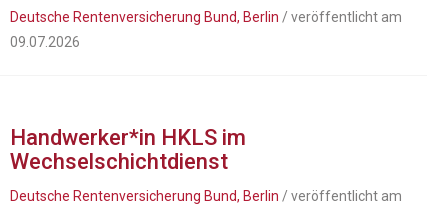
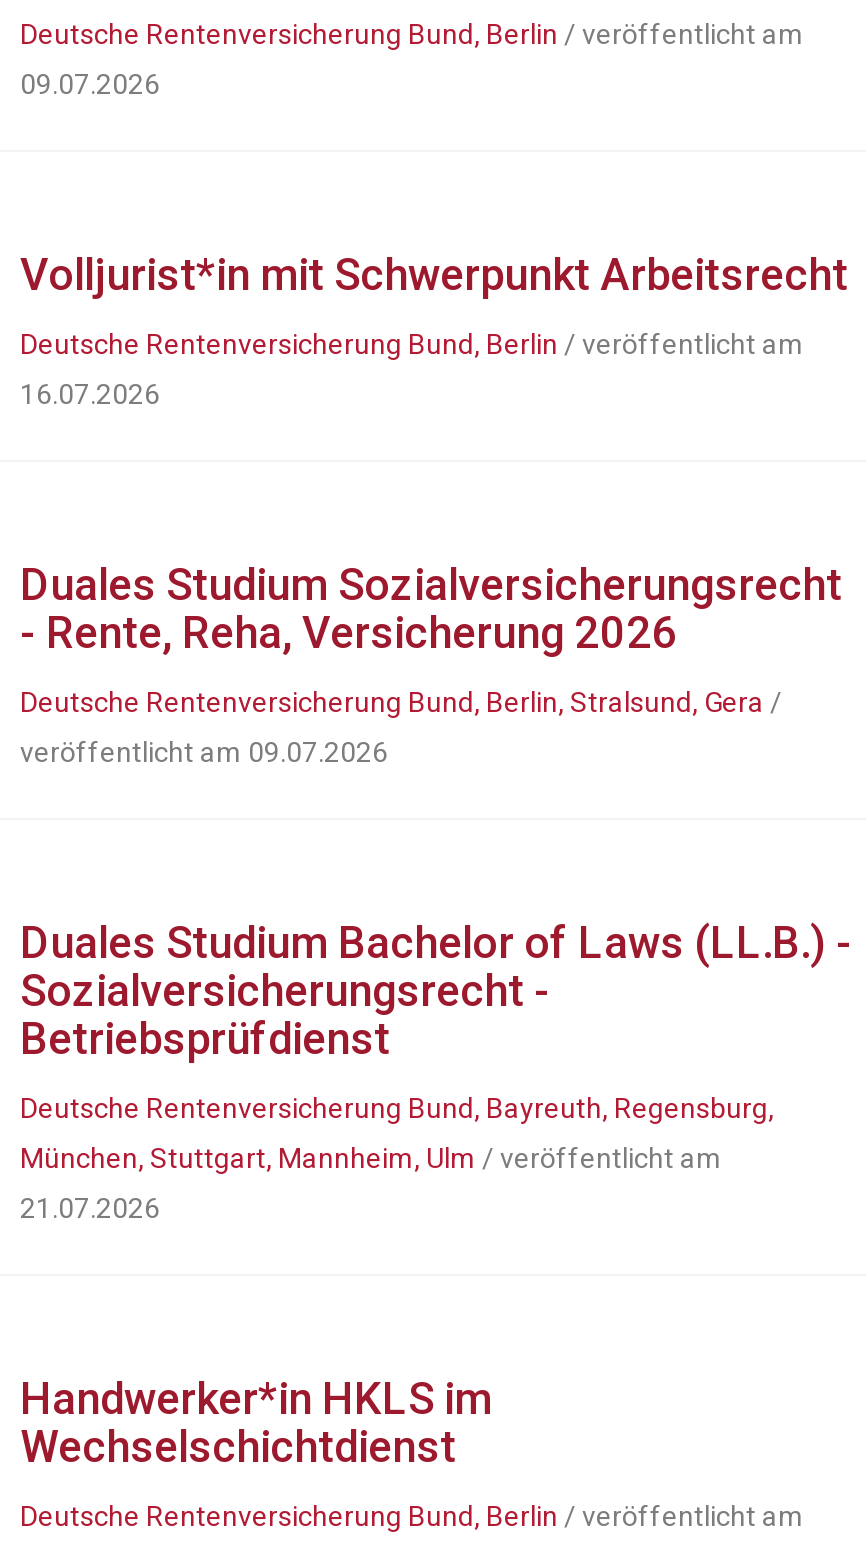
+ Volljurist*in mit Schwerpunkt Arbeitsrecht
+ Deutsche Rentenversicherung Bund, Berlin / veröffentlicht am
+ 16.07.2026

+ Duales Studium Sozialversicherungsrecht
+ - Rente, Reha, Versicherung 2026
+ Deutsche Rentenversicherung Bund, Berlin, Stralsund, Gera /
+ veröffentlicht am 09.07.2026

+ Duales Studium Bachelor of Laws (LL.B.) -
+ Sozialversicherungsrecht -
+ Betriebsprüfdienst
+ Deutsche Rentenversicherung Bund, Bayreuth, Regensburg,
+ München, Stuttgart, Mannheim, Ulm / veröffentlicht am
+ 21.07.2026
